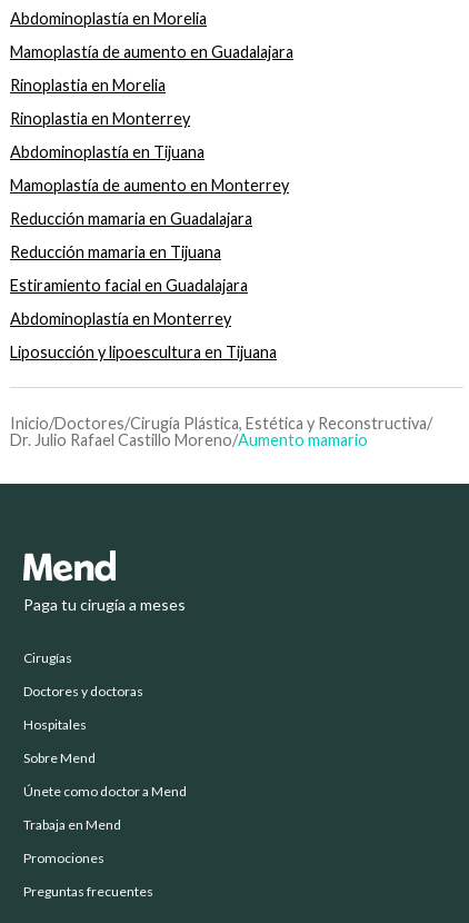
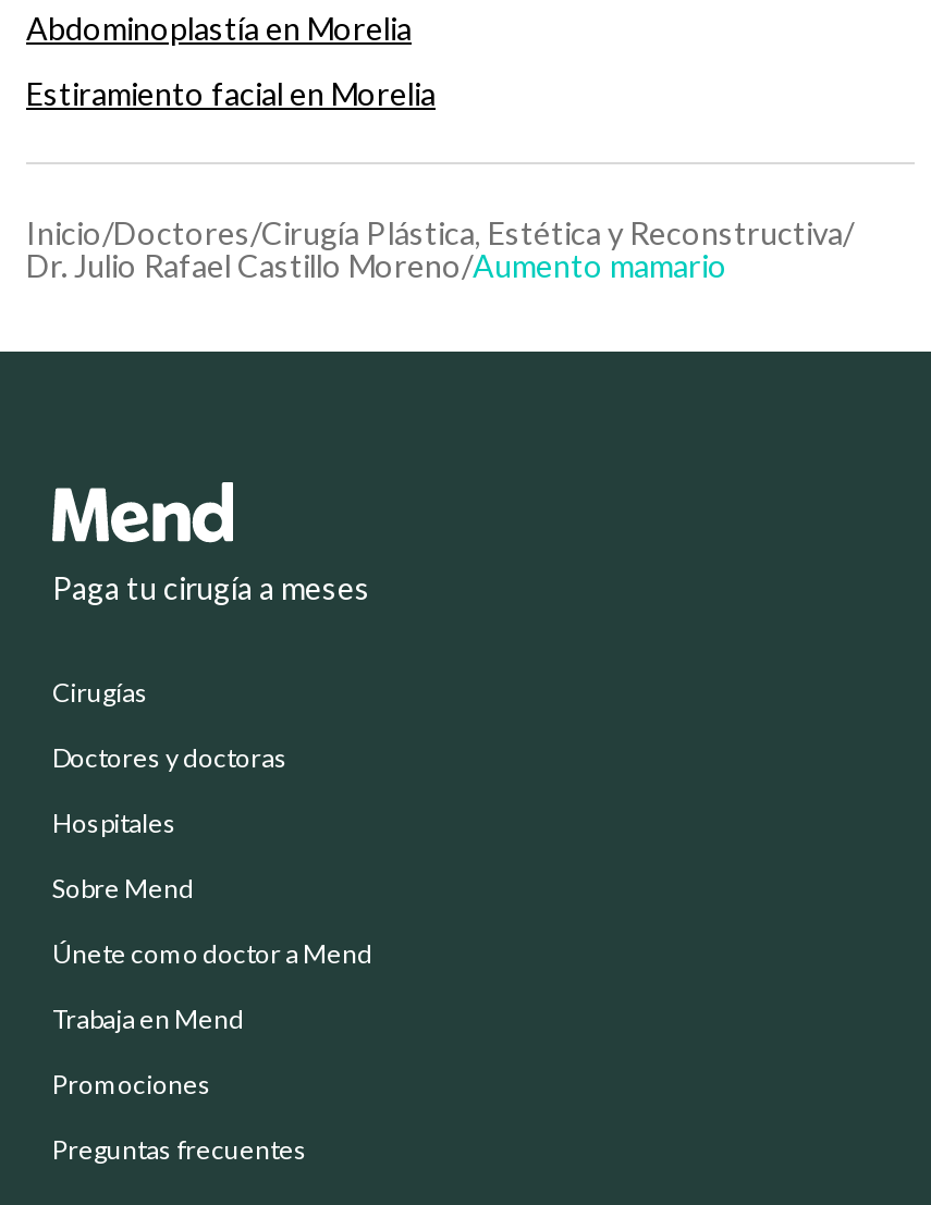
- Mamoplastía de aumento en Guadalajara
- Rinoplastia en Morelia
- Rinoplastia en Monterrey
- Abdominoplastía en Tijuana
- Mamoplastía de aumento en Monterrey
- Reducción mamaria en Guadalajara
- Reducción mamaria en Tijuana
- Estiramiento facial en Guadalajara
- Abdominoplastía en Monterrey
- Liposucción y lipoescultura en Tijuana
+ Estiramiento facial en Morelia
